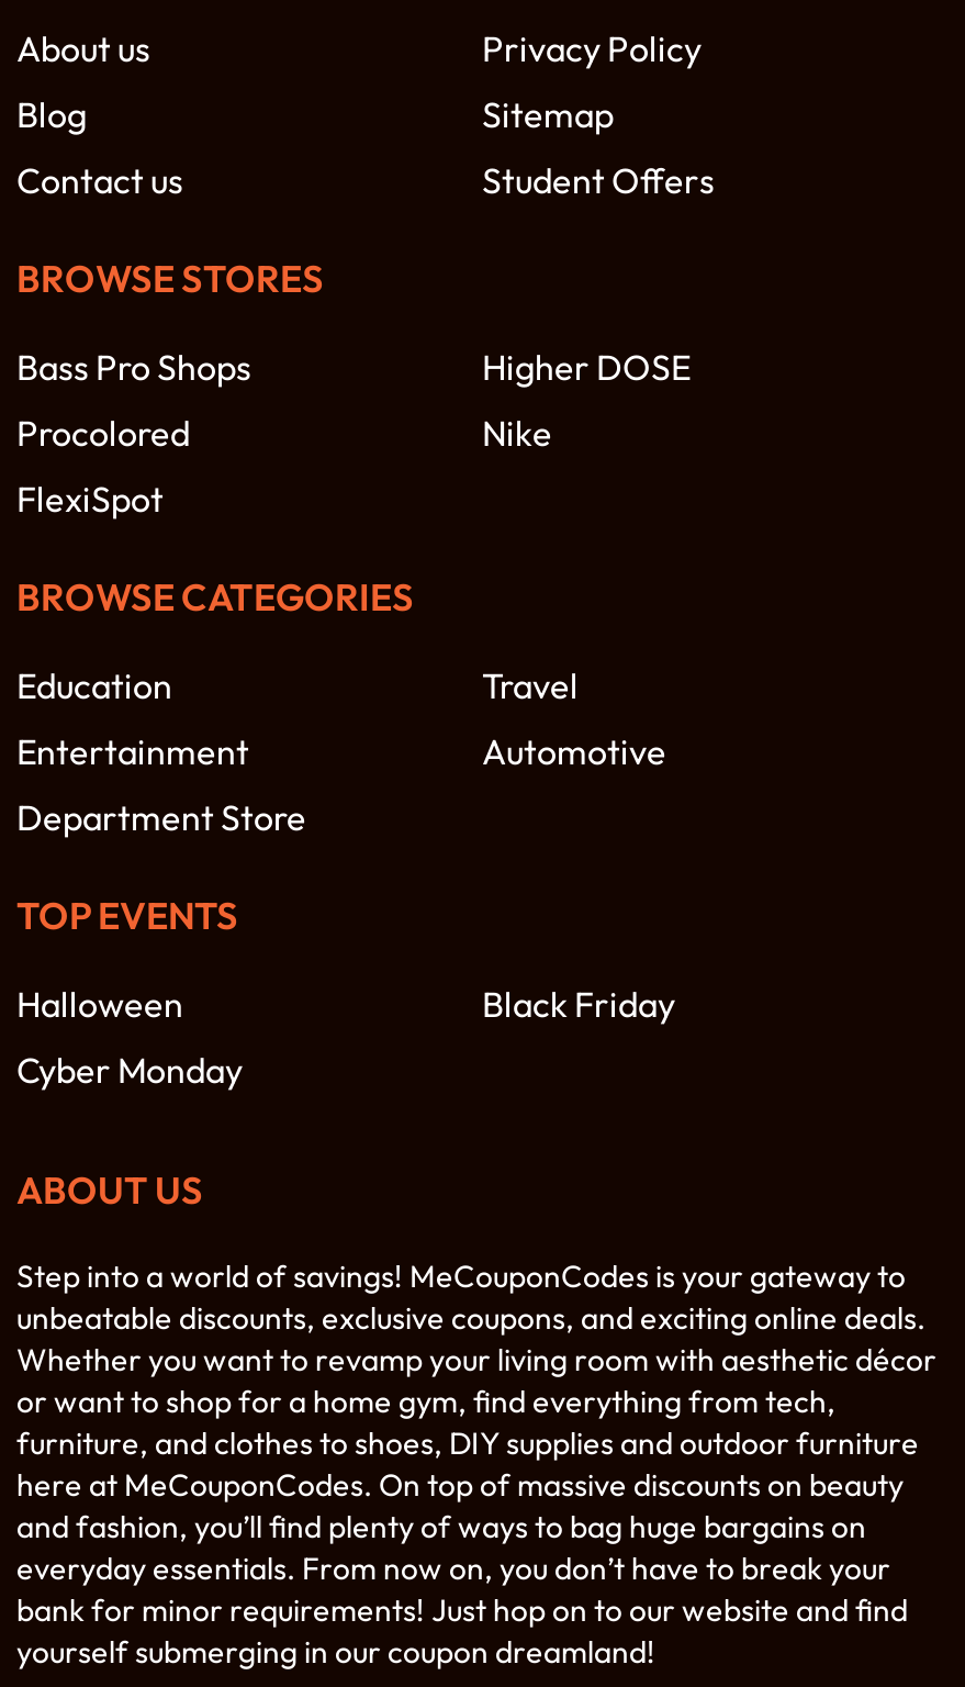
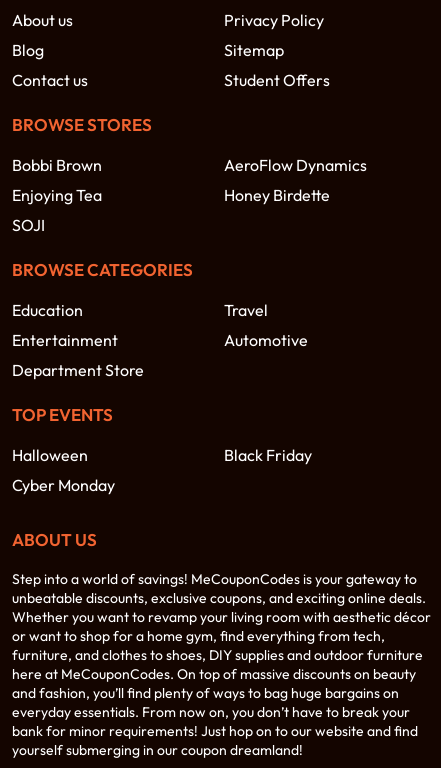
- Bass Pro Shops
- Higher DOSE
+ Bobbi Brown
+ AeroFlow Dynamics

- Procolored
- Nike
+ Enjoying Tea
+ Honey Birdette

- FlexiSpot
+ SOJI
